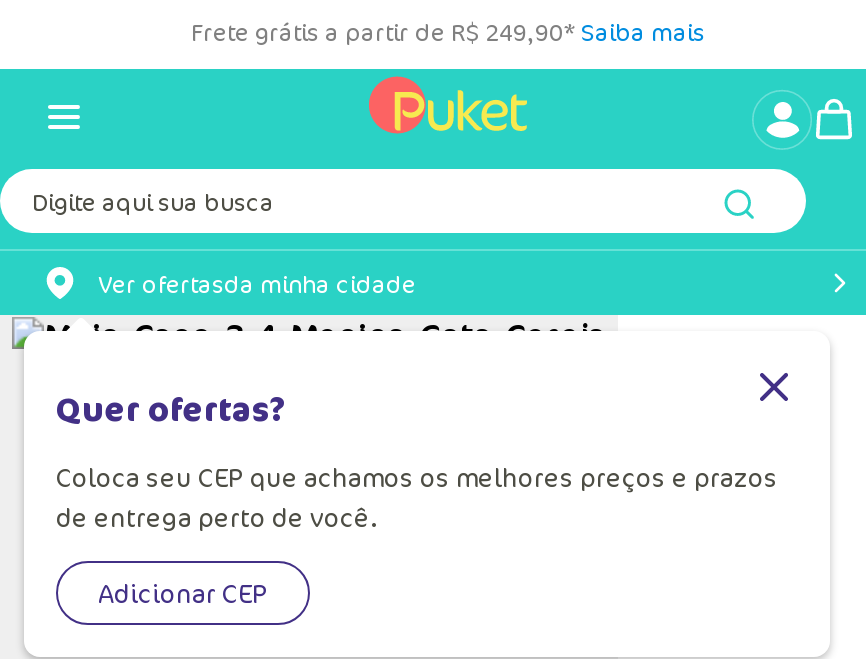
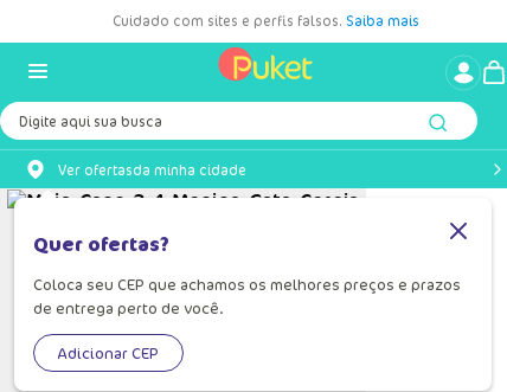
- Frete grátis a partir de R$ 249,90* Saiba mais
+ Cuidado com sites e perfis falsos. Saiba mais
